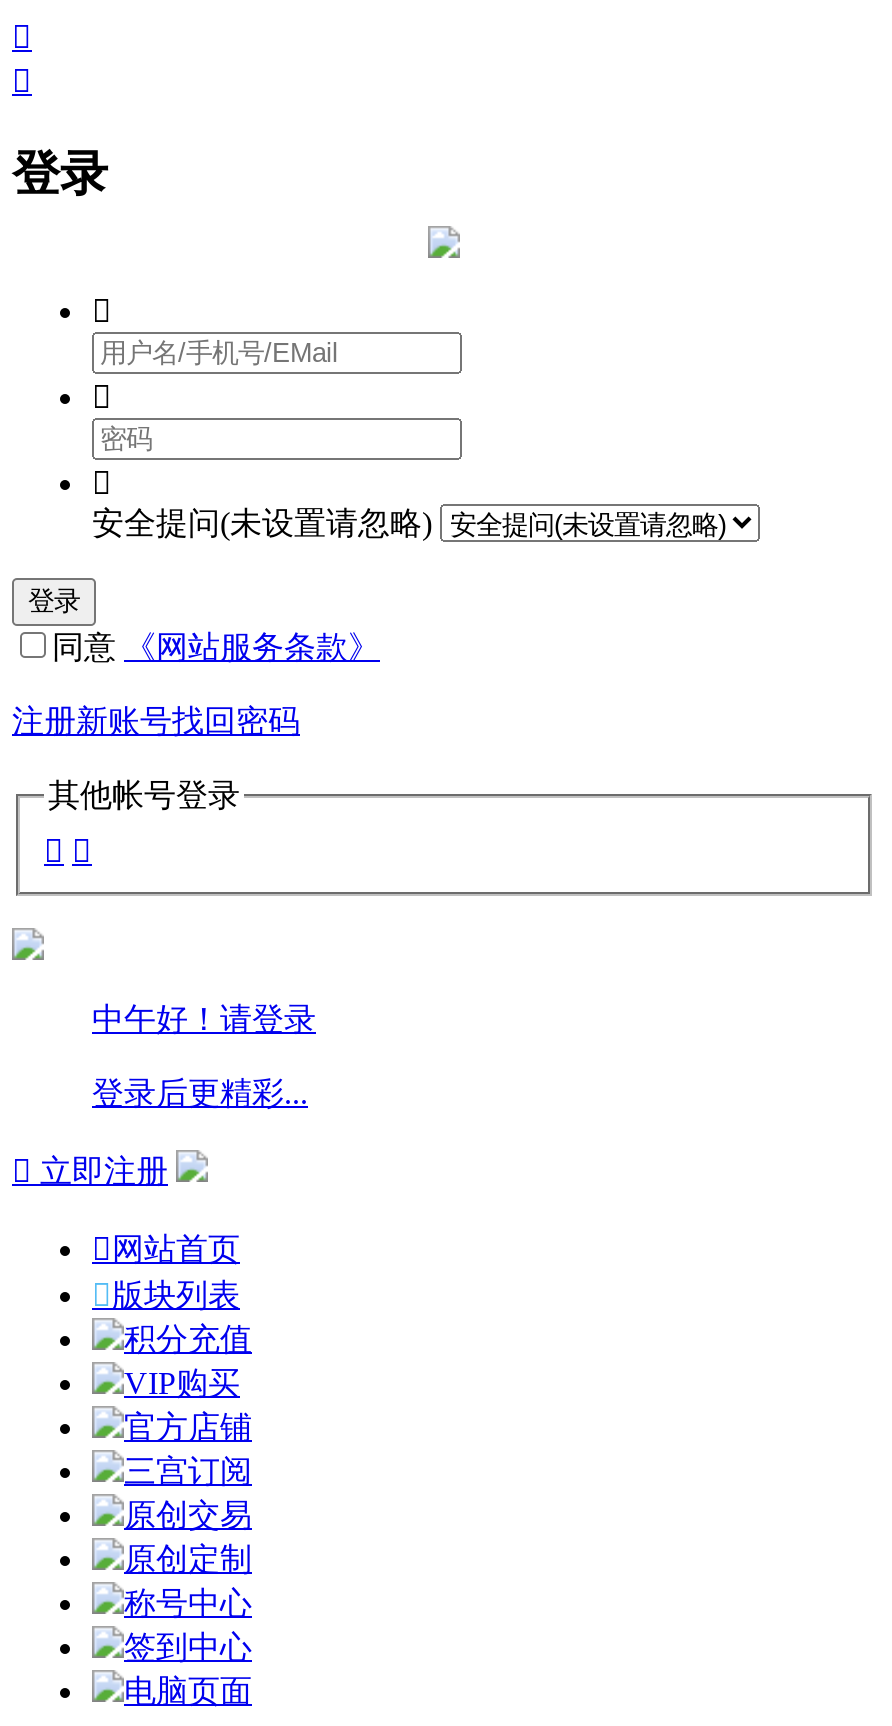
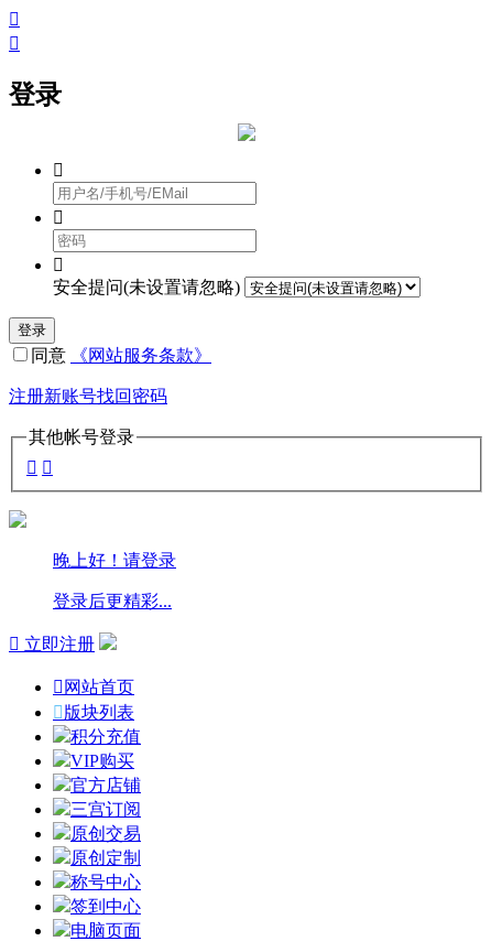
- 中午好！请登录
+ 晚上好！请登录
